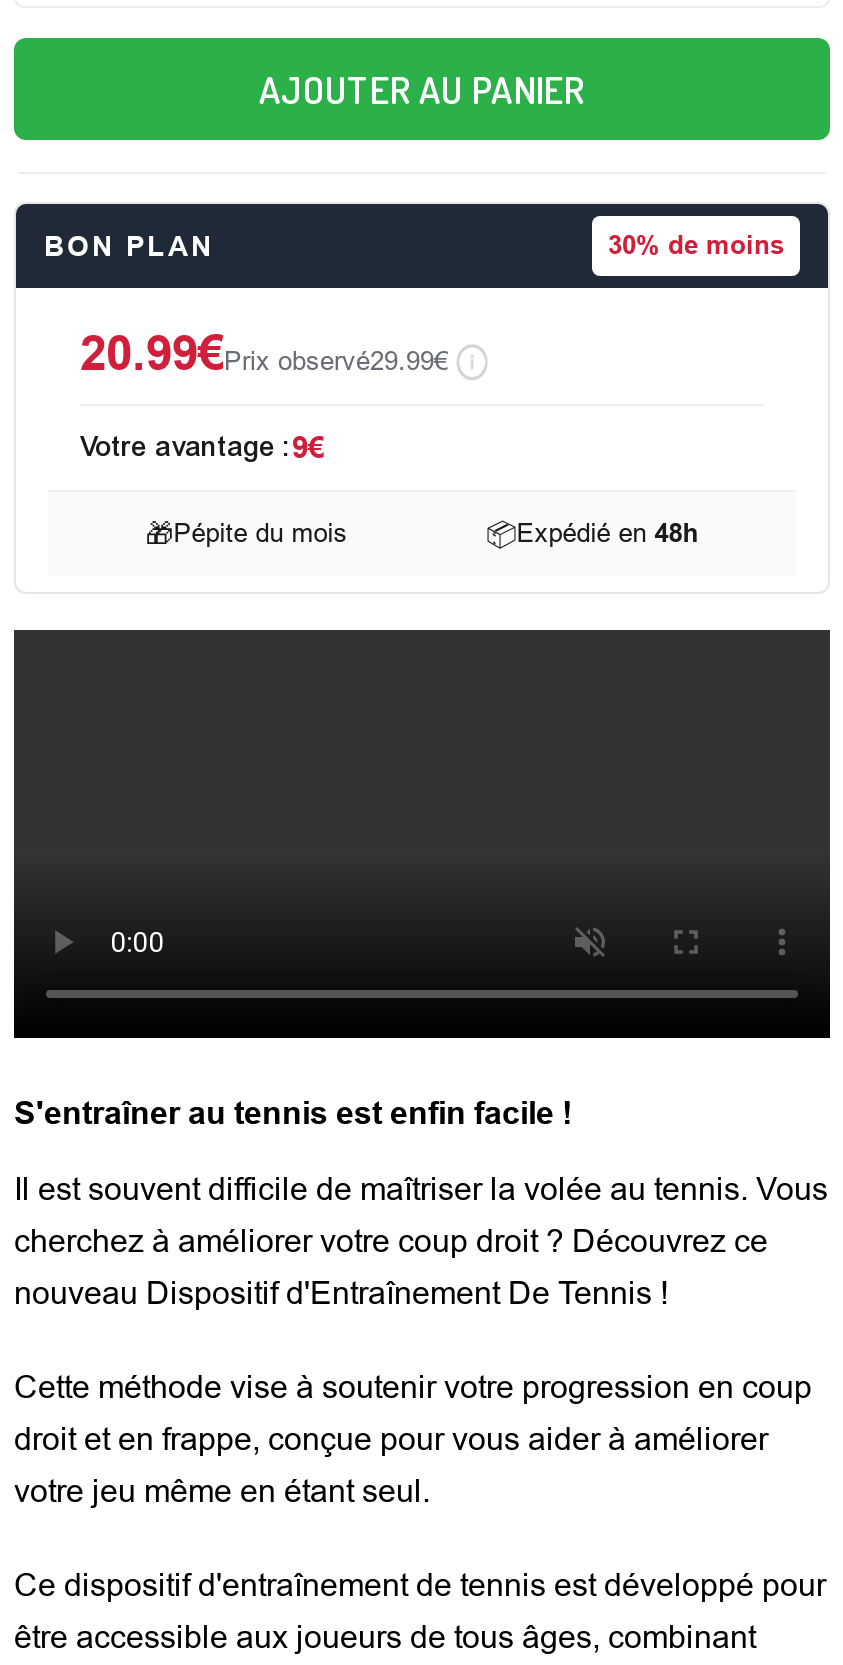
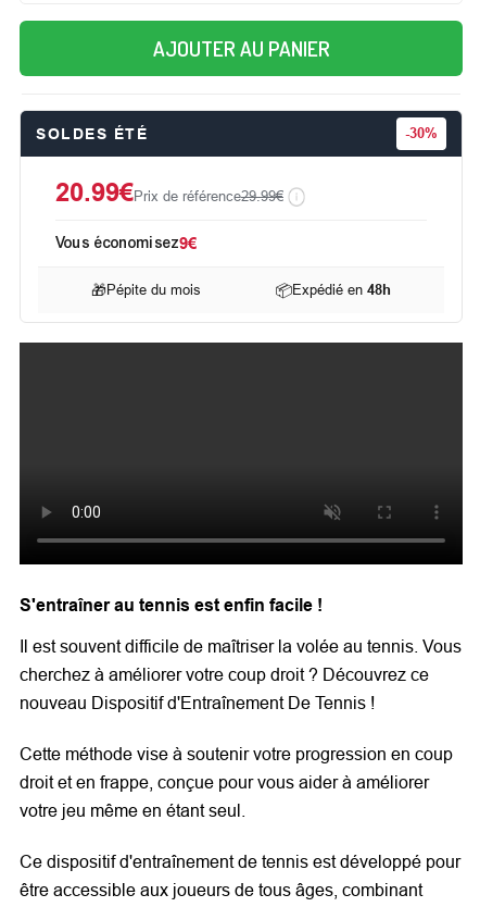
- BON PLAN
- 30% de moins
+ SOLDES ÉTÉ
+ - 30%

- 20.99€Prix observé29.99€
+ 20.99€Prix de référence29.99€

- Votre avantage : 9€
+ Vous économisez 9€
